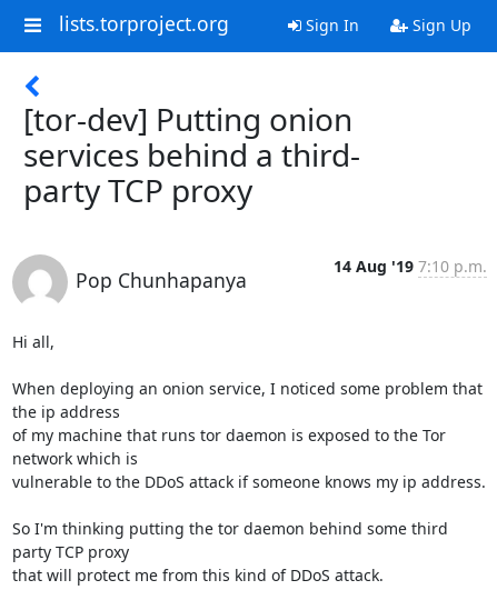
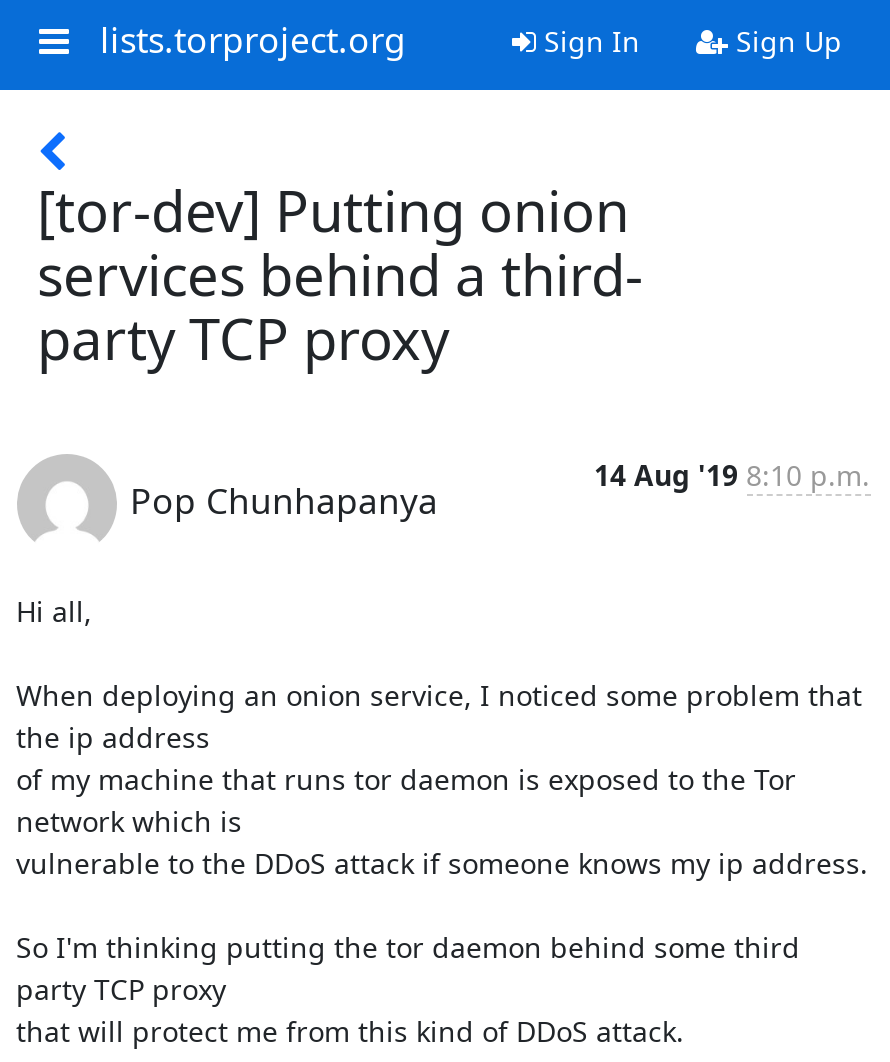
- 14 Aug '19 7:10 p.m.
+ 14 Aug '19 8:10 p.m.
